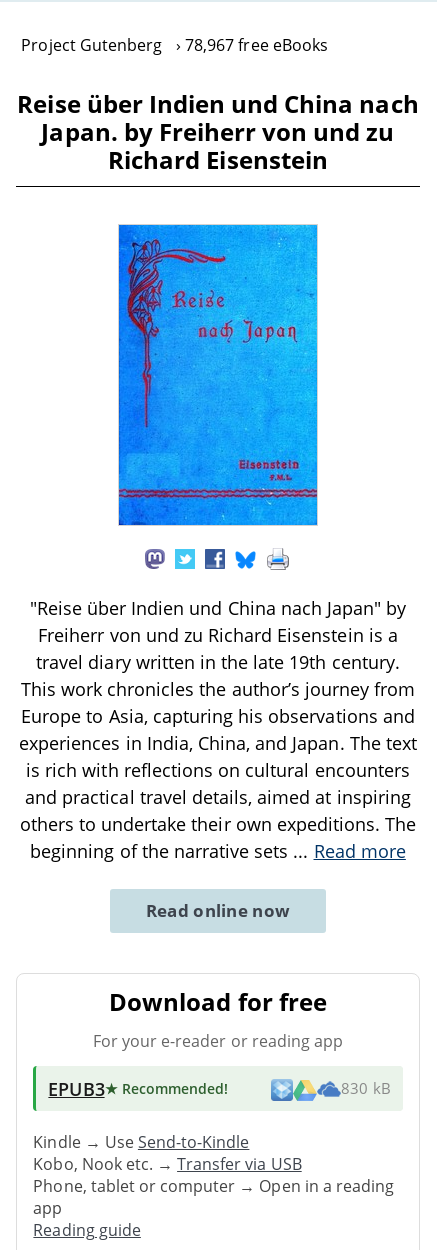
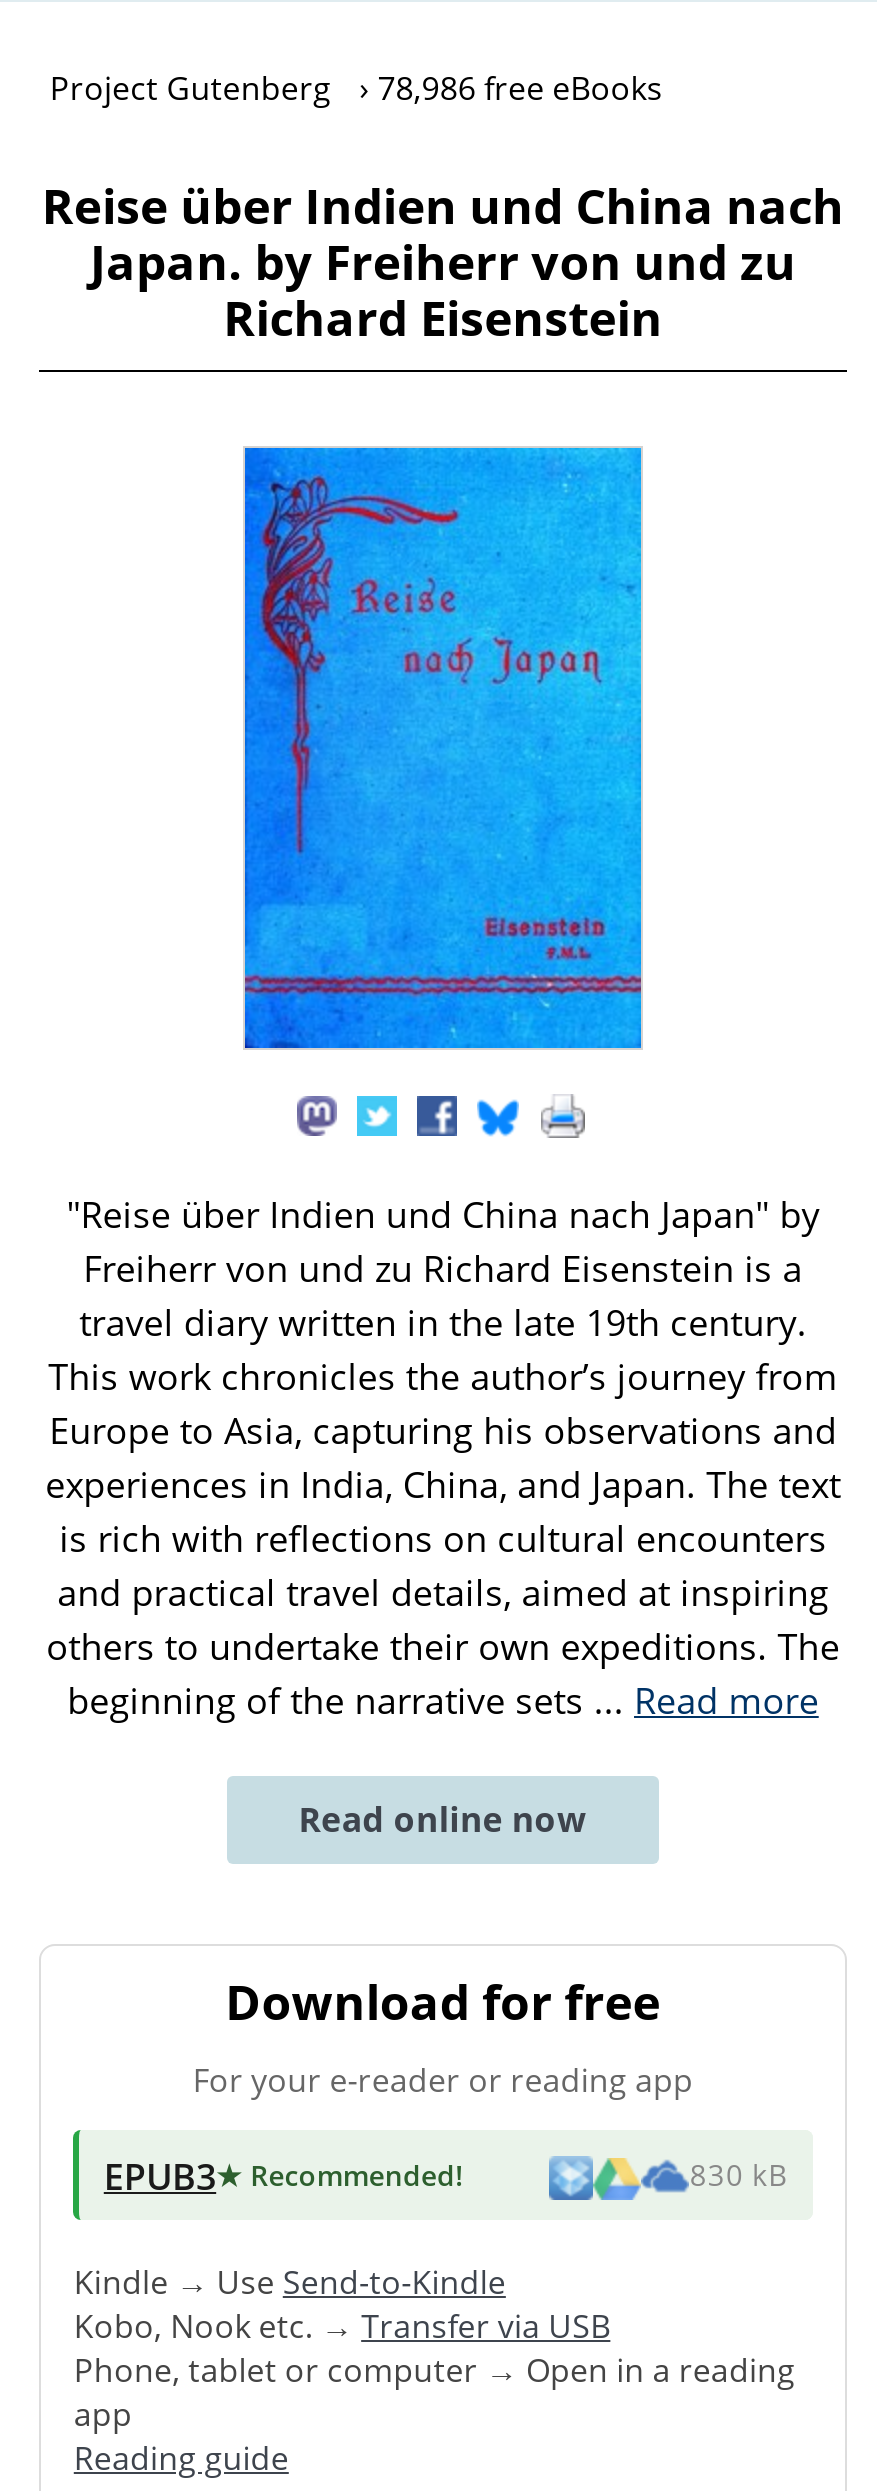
- Project Gutenberg 78,967 free eBooks
+ Project Gutenberg 78,986 free eBooks
